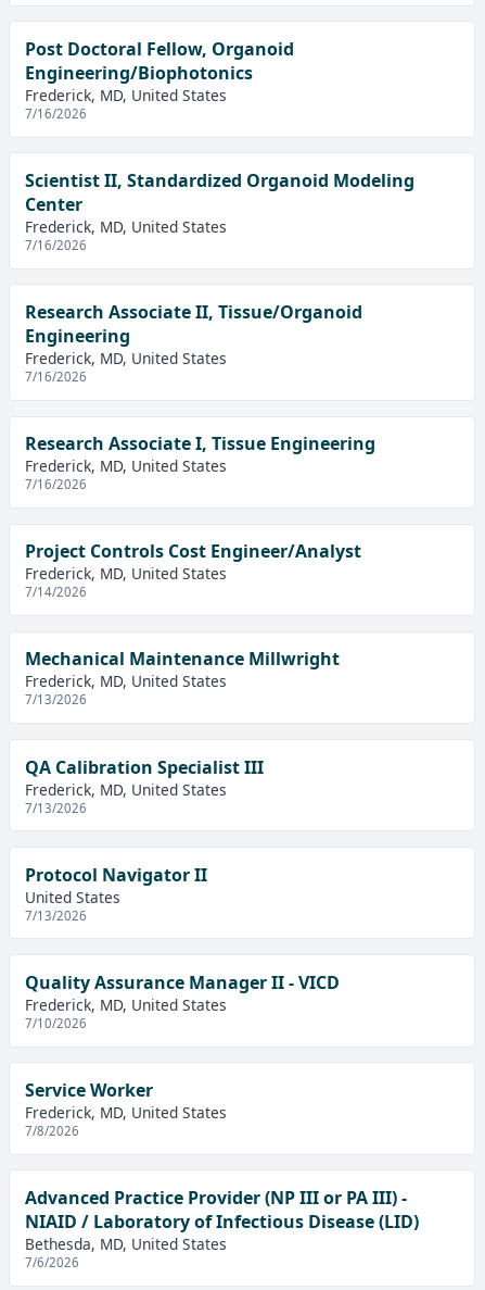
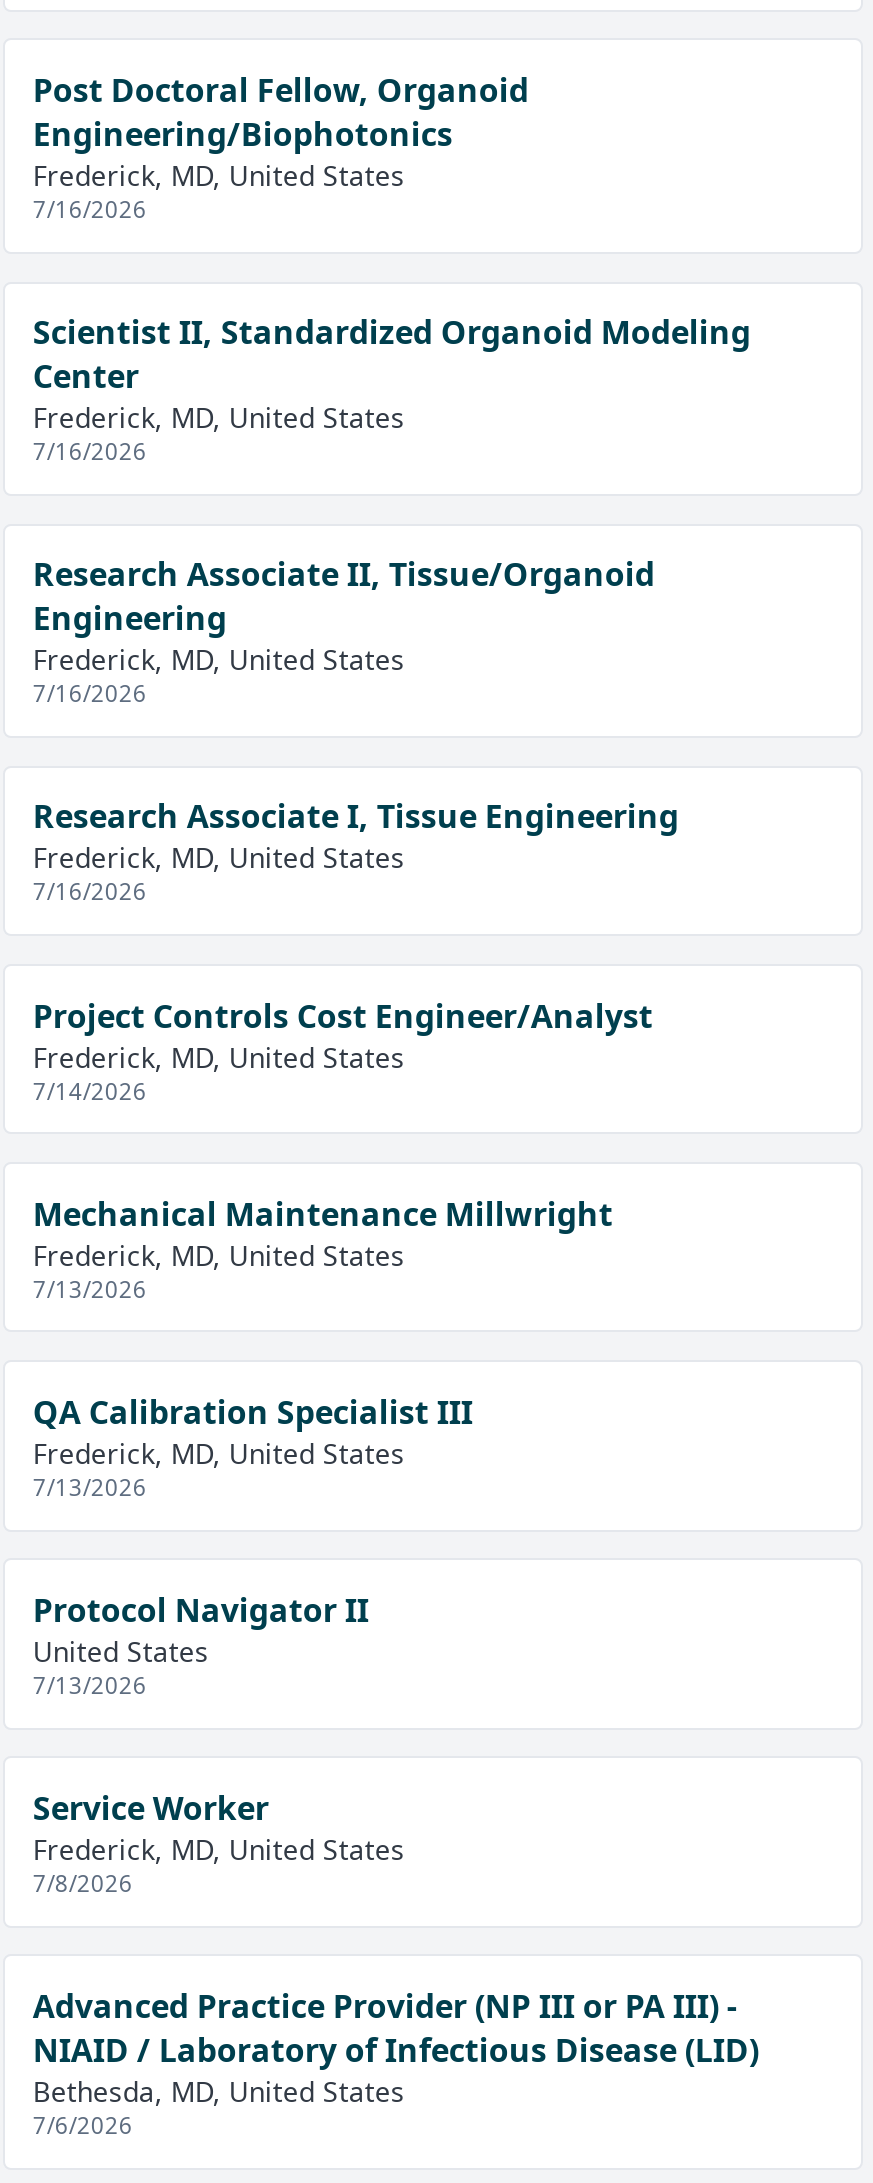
- Quality Assurance Manager II - VICD
- Frederick, MD, United States
- 7/10/2026
